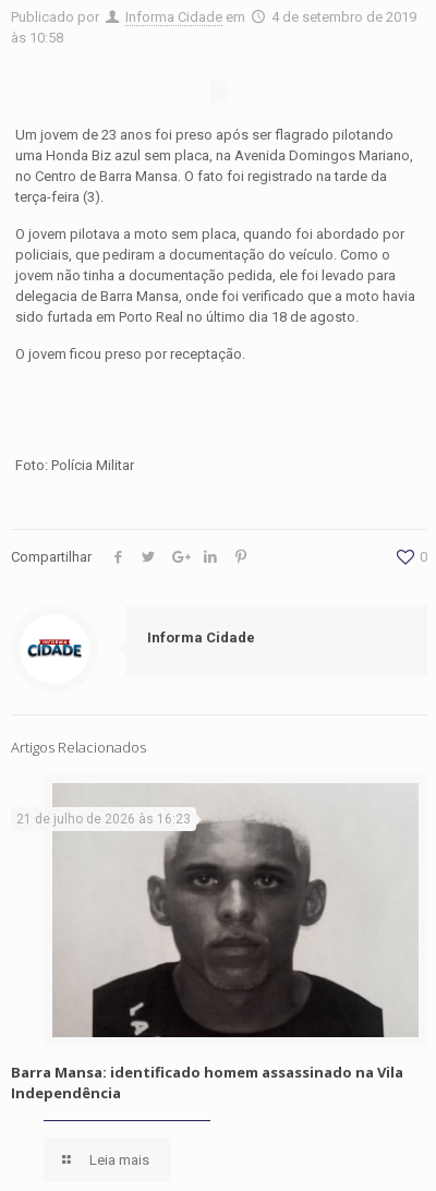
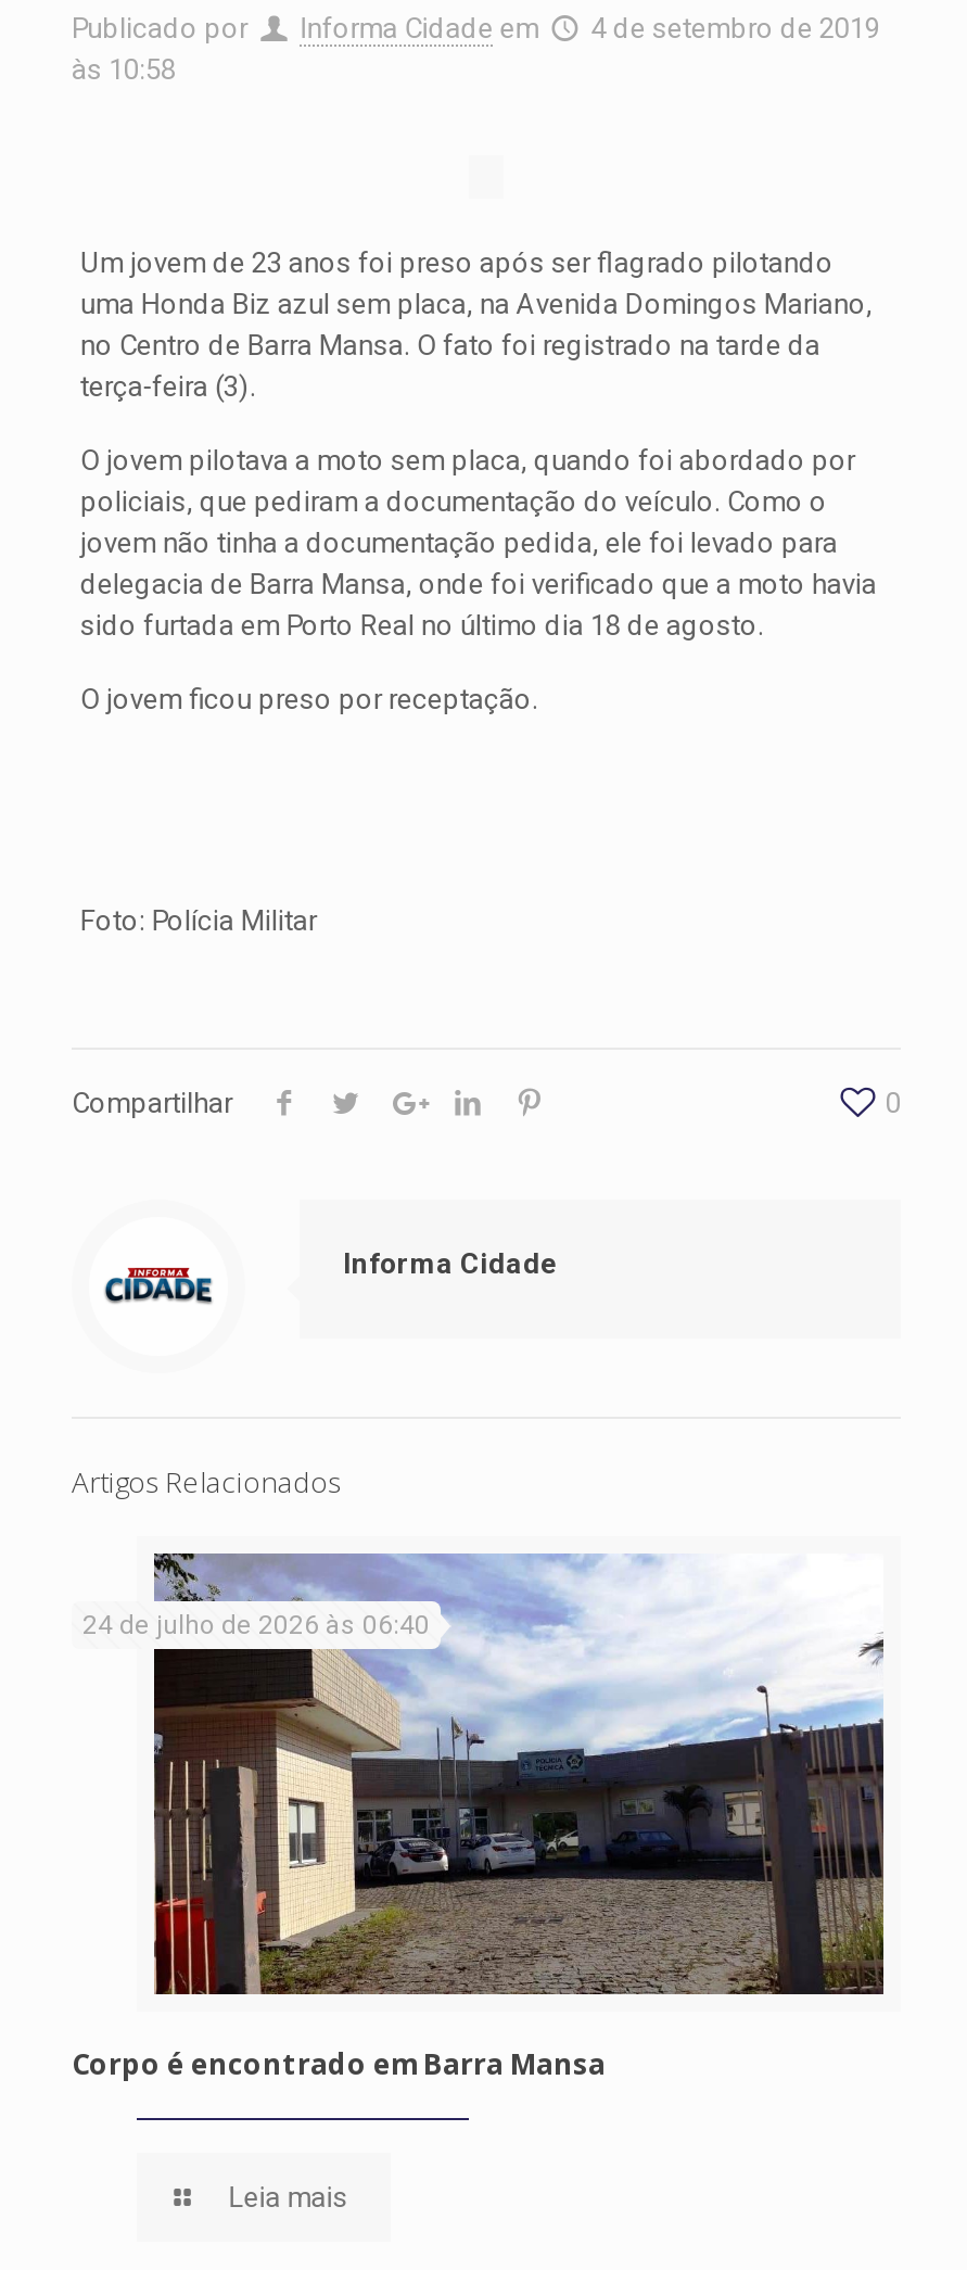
- [image]
- 21 de julho de 2026 às 16:23
+ [image]
+ 24 de julho de 2026 às 06:40

- Barra Mansa: identificado homem assassinado na Vila
- Independência
+ Corpo é encontrado em Barra Mansa
